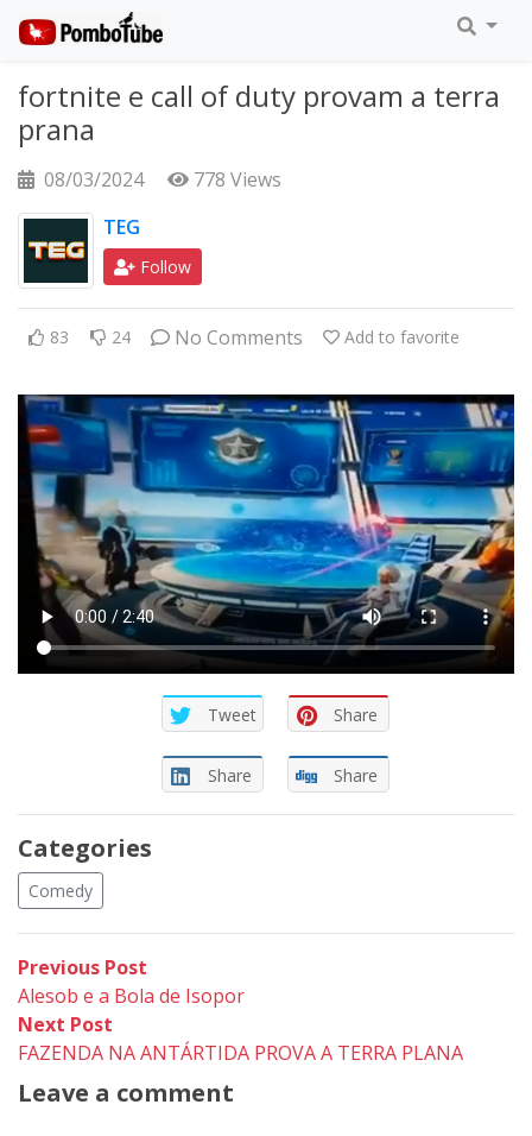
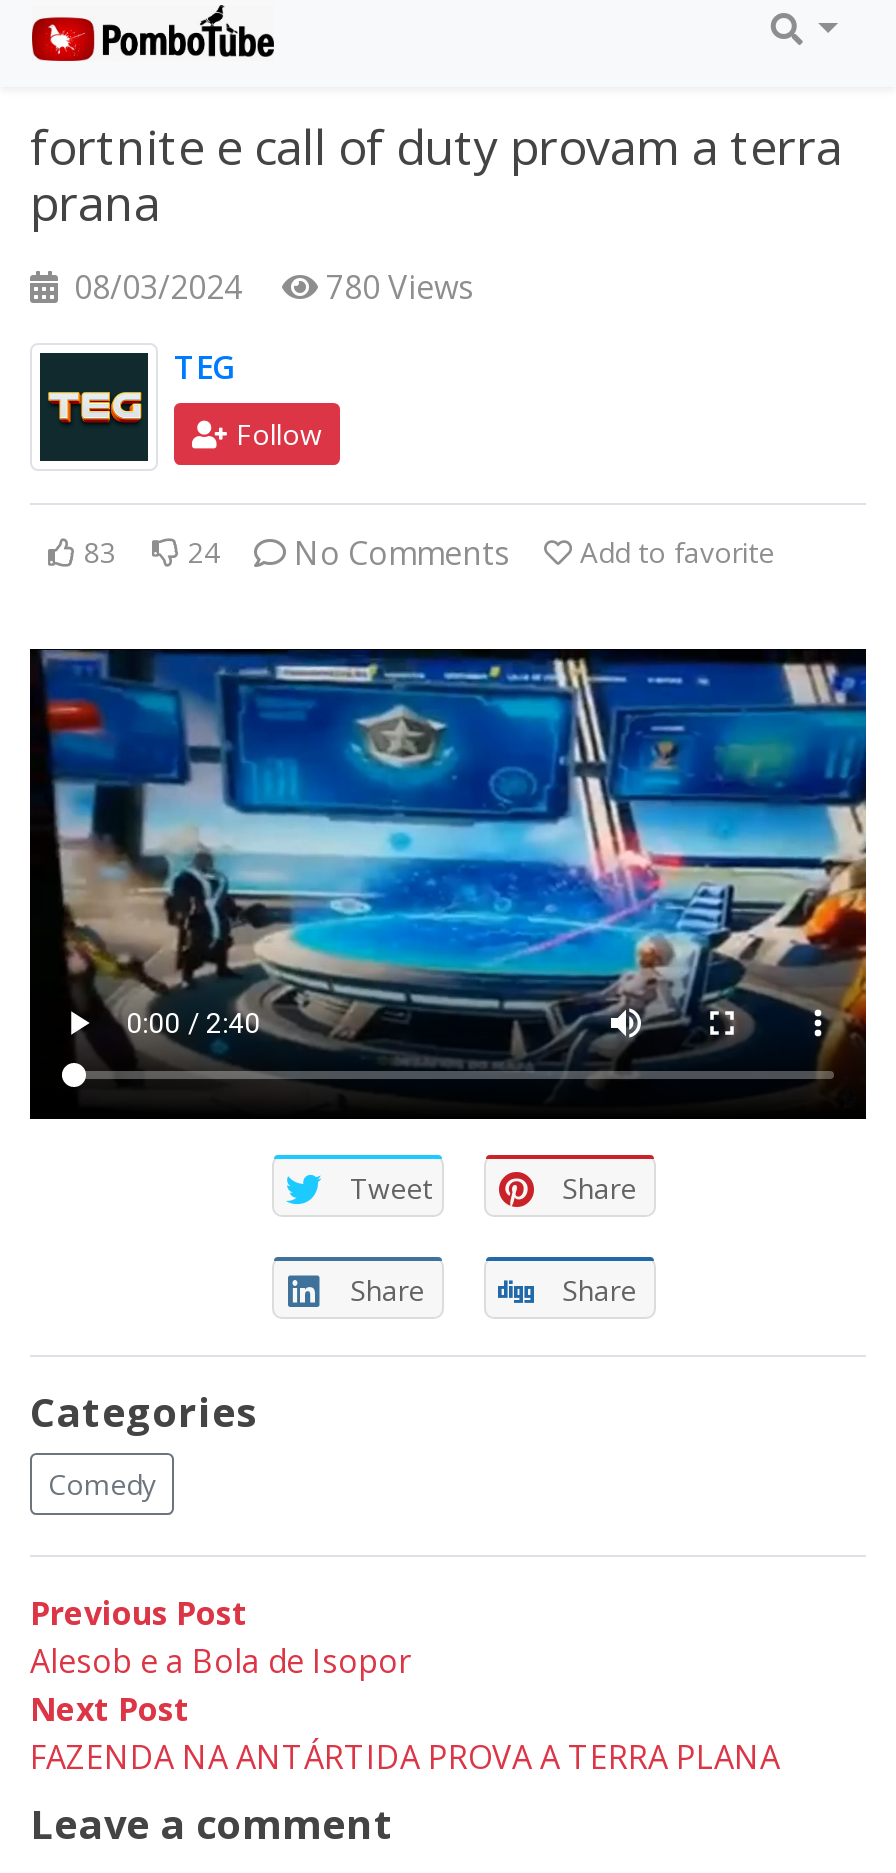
- 08/03/2024 778 Views
+ 08/03/2024 780 Views
